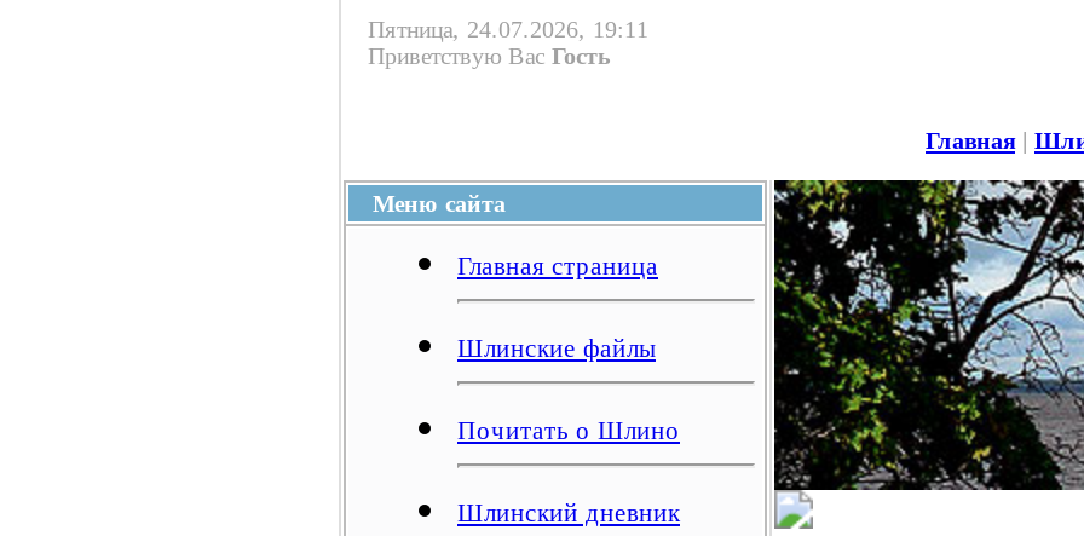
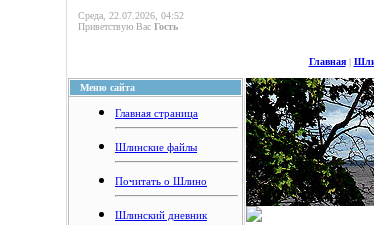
- Пятница, 24.07.2026, 19:11
+ Среда, 22.07.2026, 04:52
